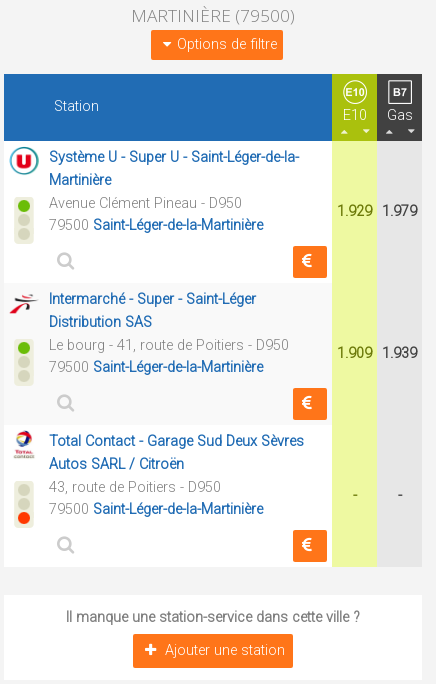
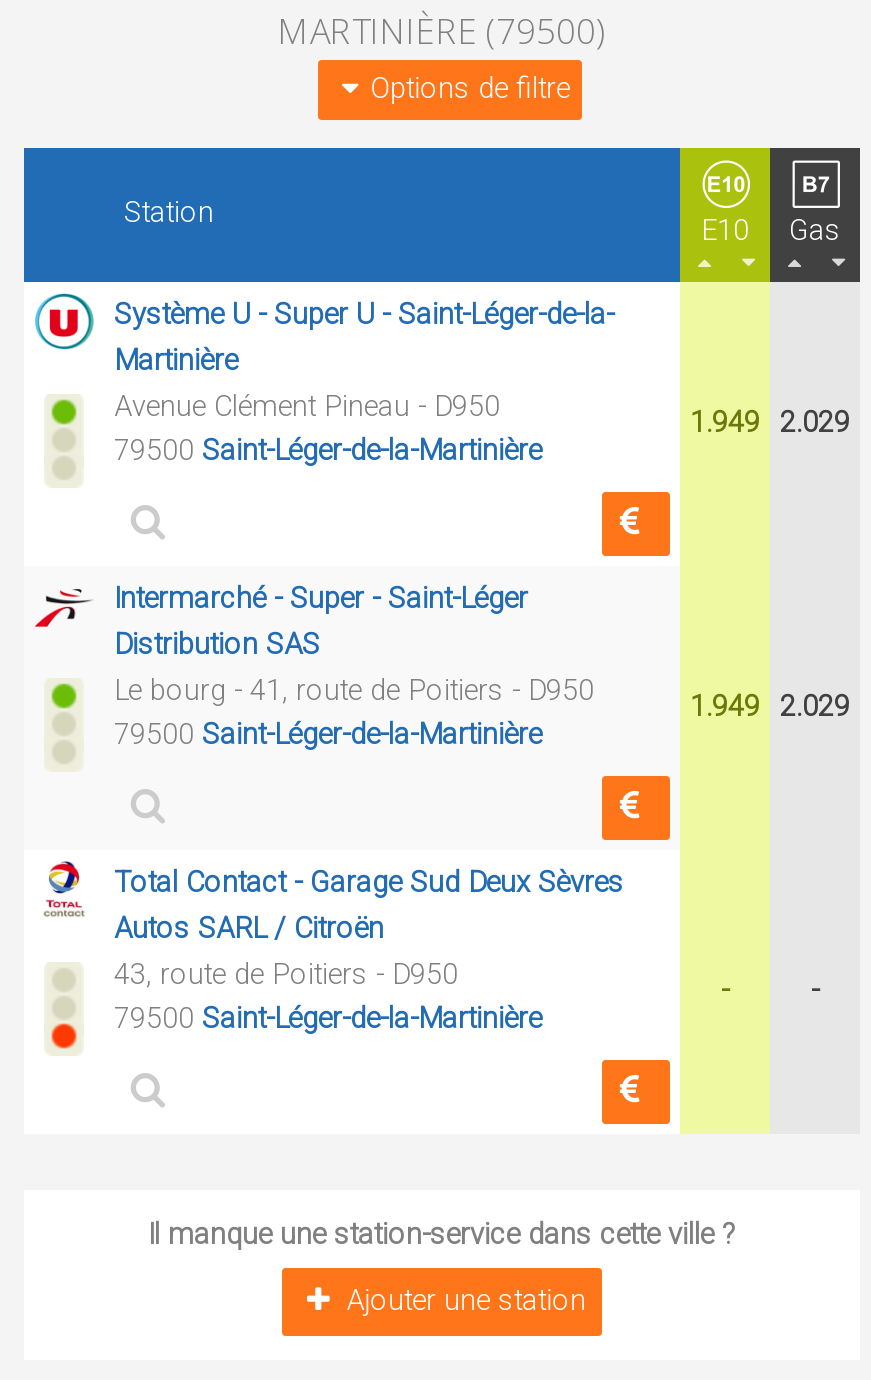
- 1.929 1.979
+ 1.949 2.029

- 1.909 1.939
+ 1.949 2.029
